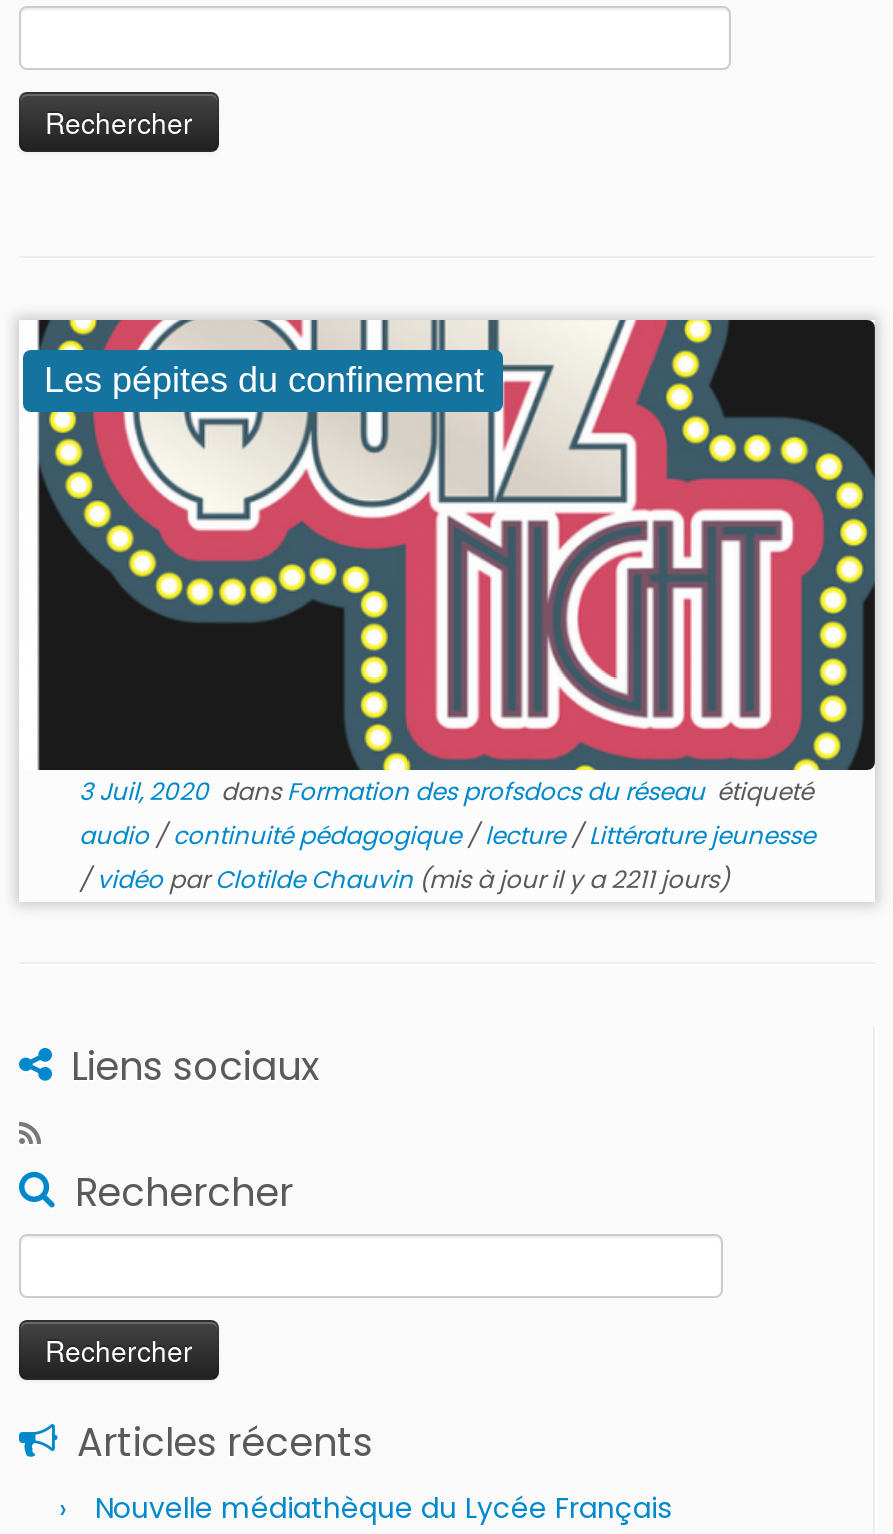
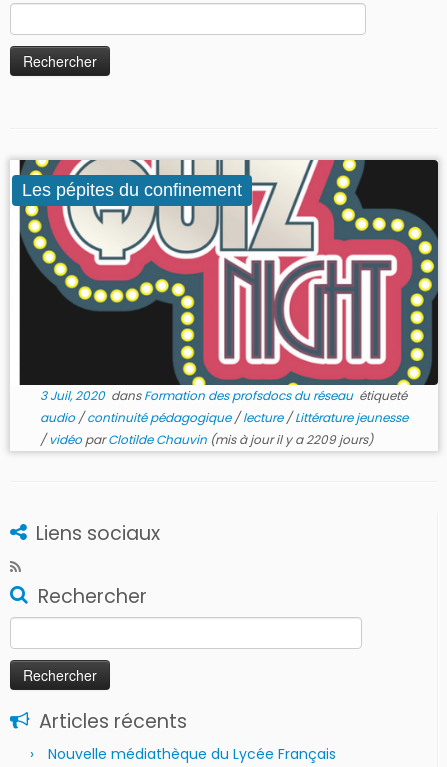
- / vidéo parClotilde Chauvin (mis à jour il y a 2211 jours)
+ / vidéo parClotilde Chauvin (mis à jour il y a 2209 jours)
